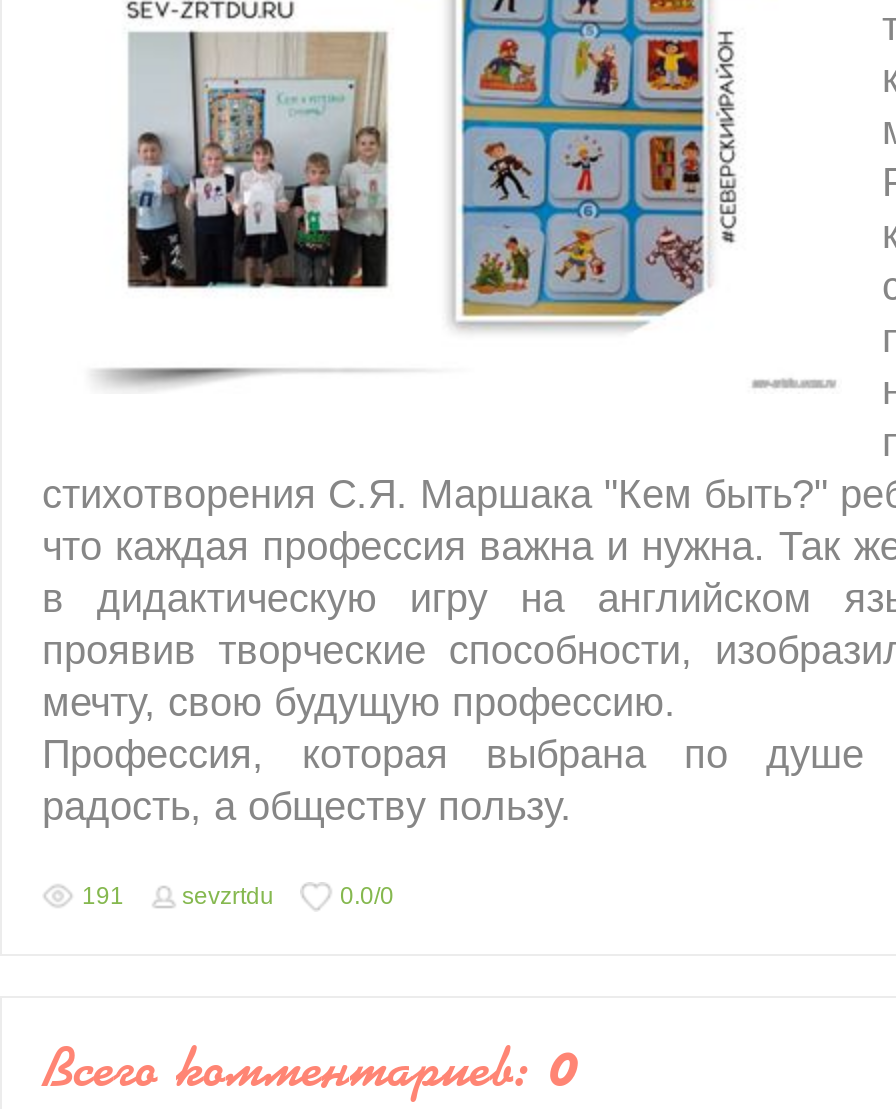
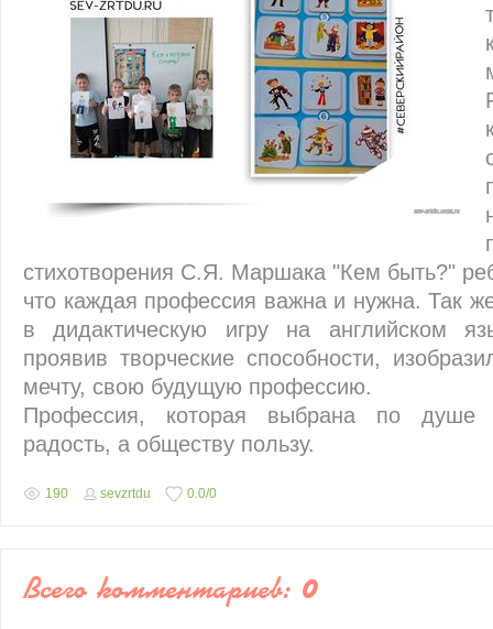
- 191
+ 190
